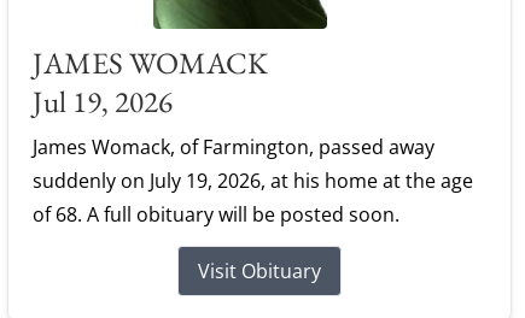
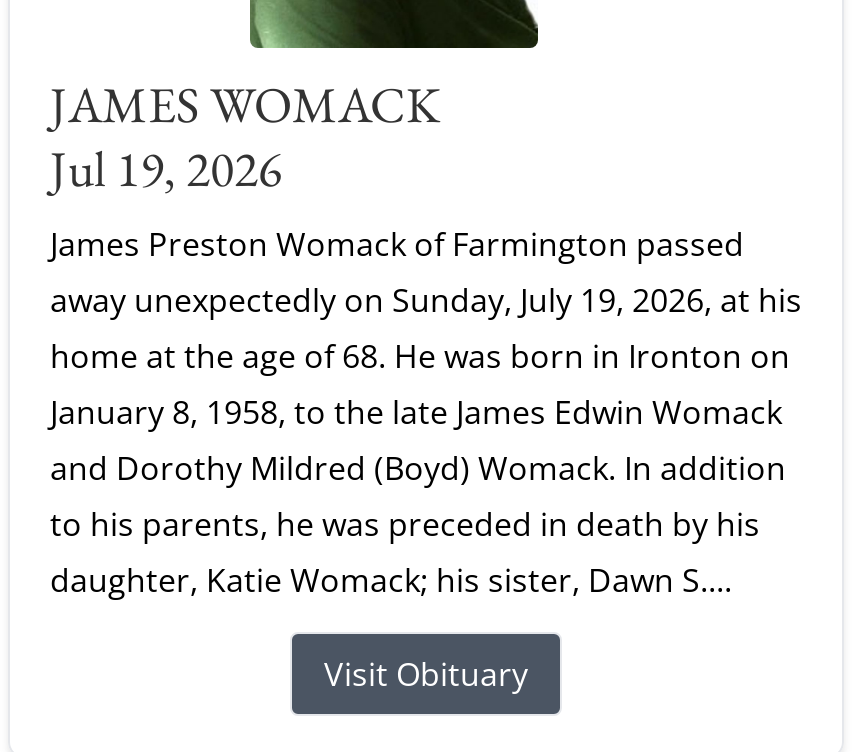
- James Womack, of Farmington, passed away
- suddenly on July 19, 2026, at his home at the age
- of 68. A full obituary will be posted soon.
+ James Preston Womack of Farmington passed
+ away unexpectedly on Sunday, July 19, 2026, at his
+ home at the age of 68. He was born in Ironton on
+ January 8, 1958, to the late James Edwin Womack
+ and Dorothy Mildred (Boyd) Womack. In addition
+ to his parents, he was preceded in death by his
+ daughter, Katie Womack; his sister, Dawn S....
